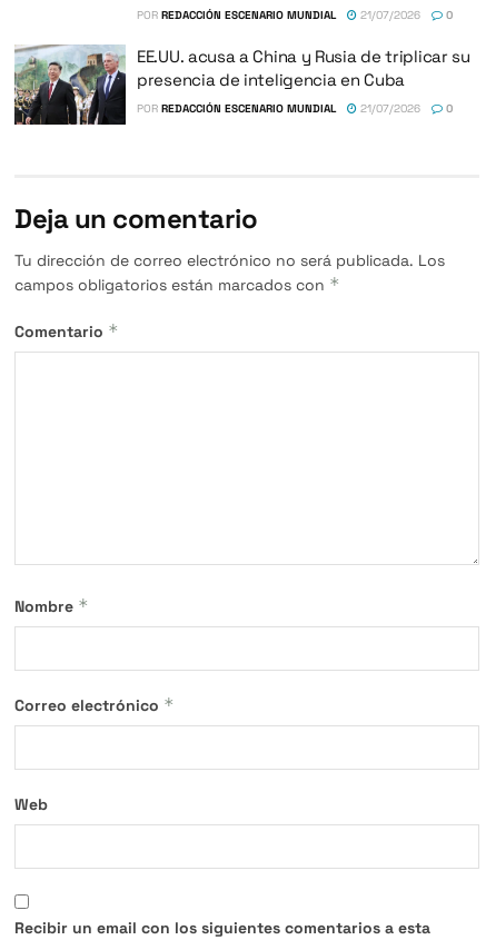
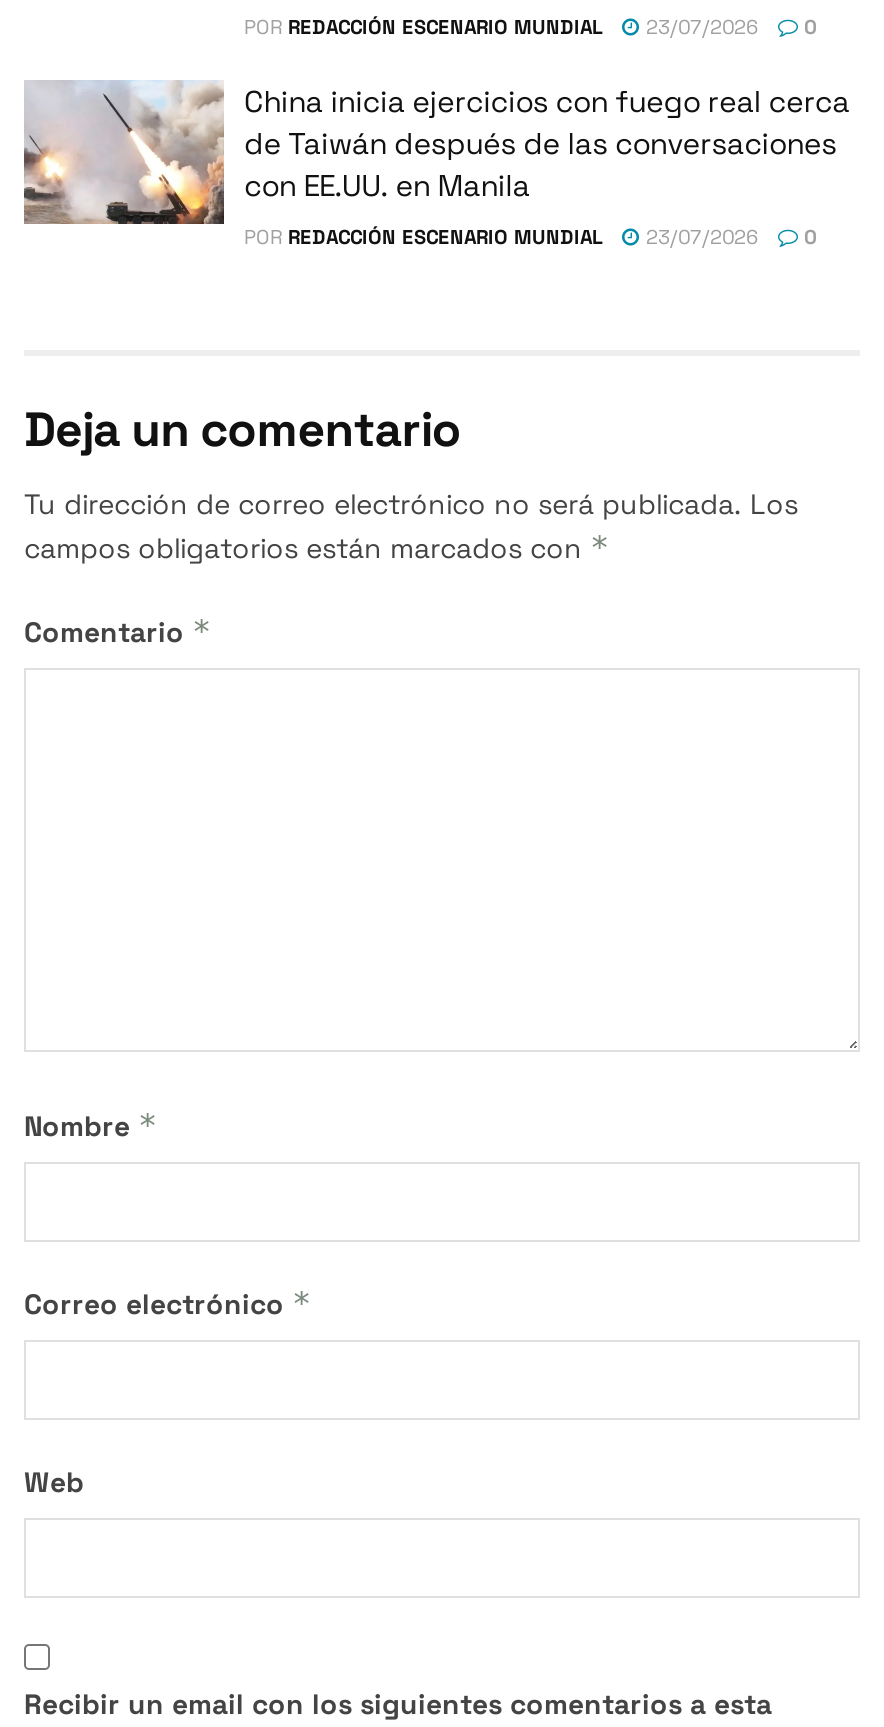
- 21/07/2026
+ 23/07/2026

- [image]
- EE.UU. acusa a China y Rusia de triplicar su
- presencia de inteligencia en Cuba
+ [image]
+ China inicia ejercicios con fuego real cerca
+ de Taiwán después de las conversaciones
+ con EE.UU. en Manila

- 21/07/2026
+ 23/07/2026
